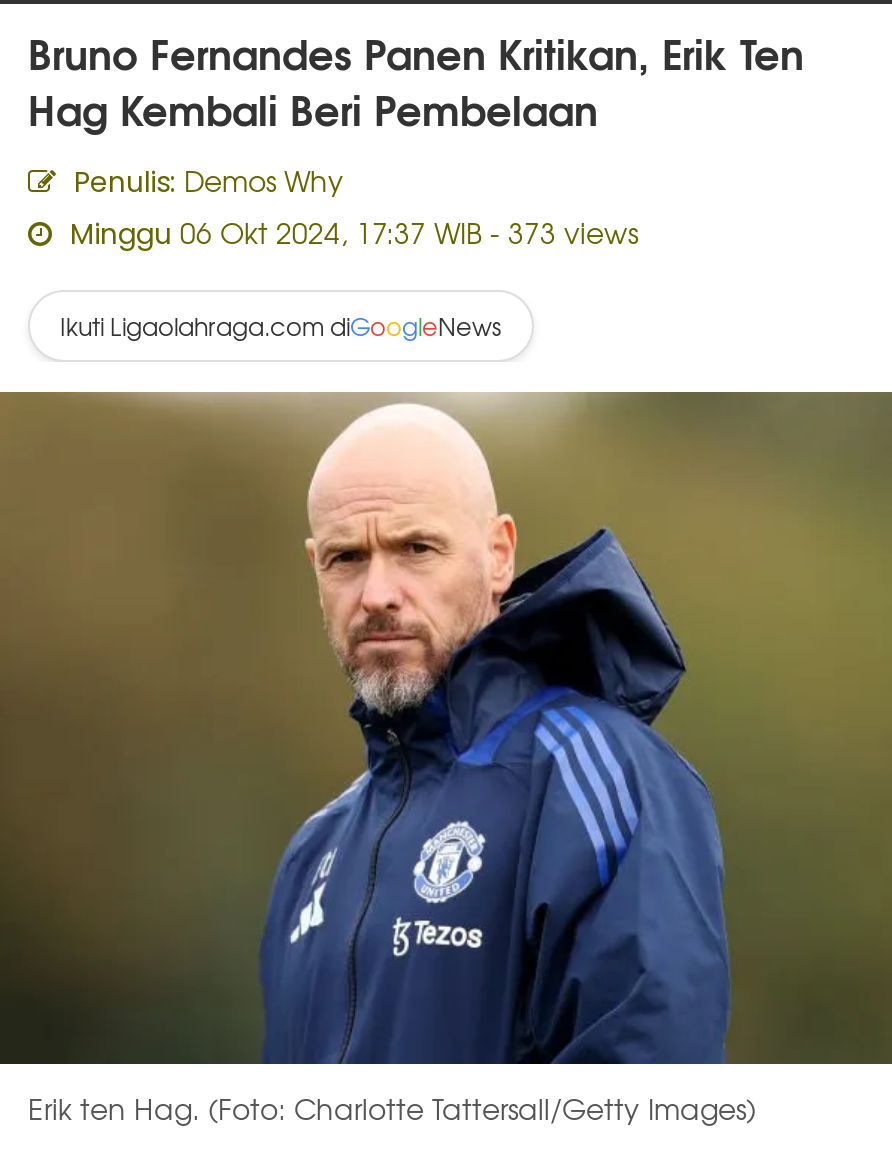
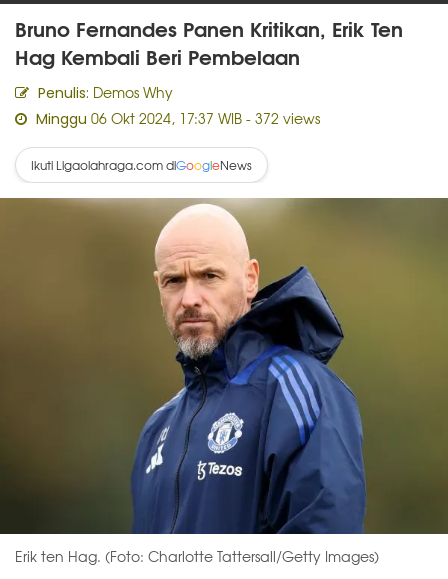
- Minggu 06 Okt 2024, 17:37 WIB - 373 views
+ Minggu 06 Okt 2024, 17:37 WIB - 372 views
